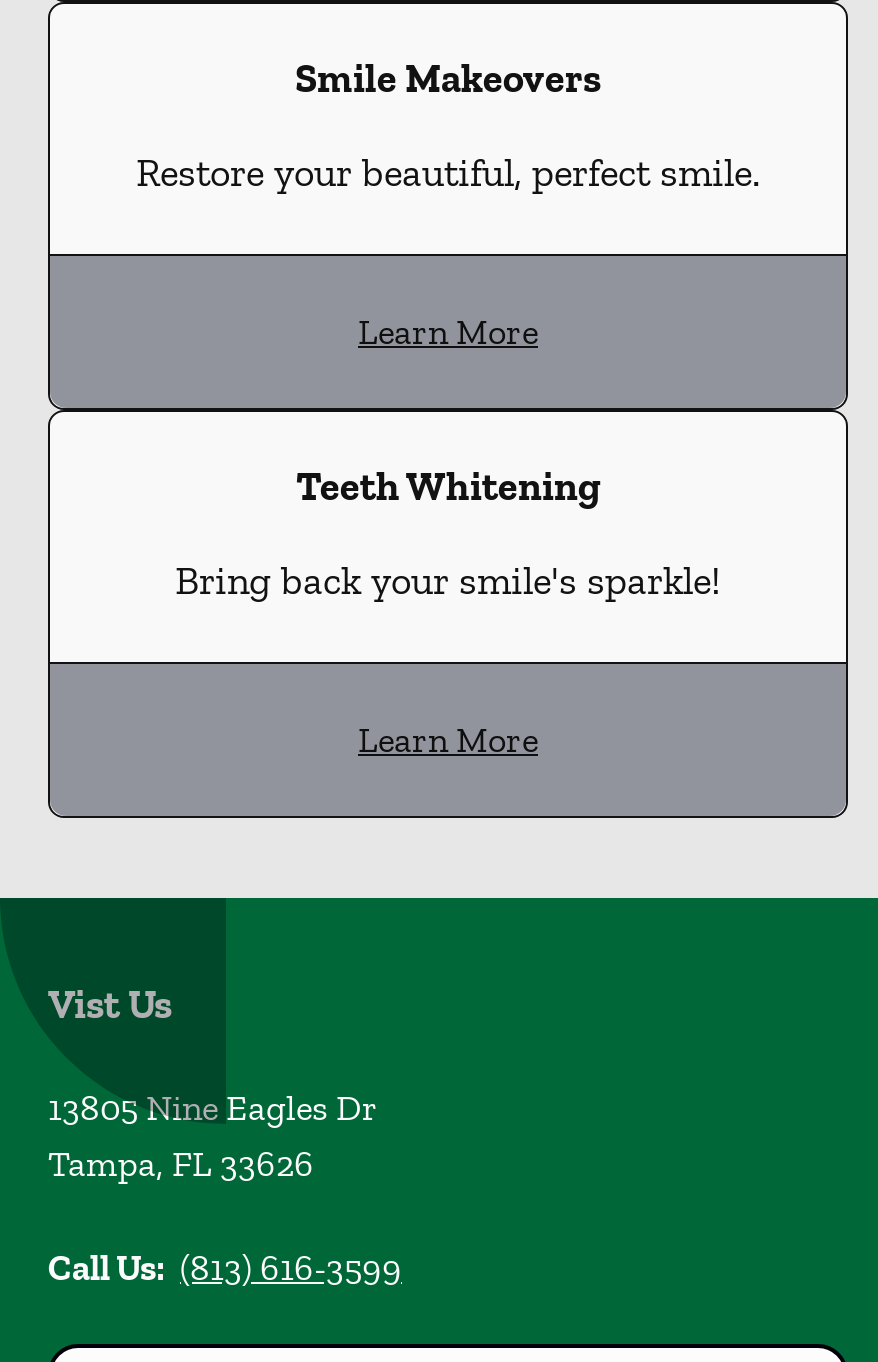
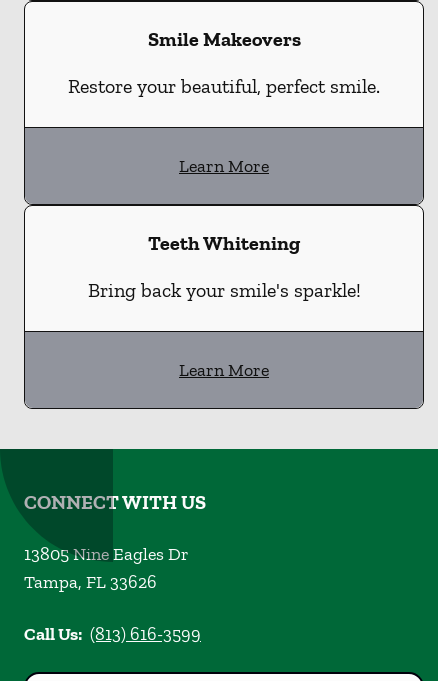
- Vist Us
+ CONNECT WITH US
